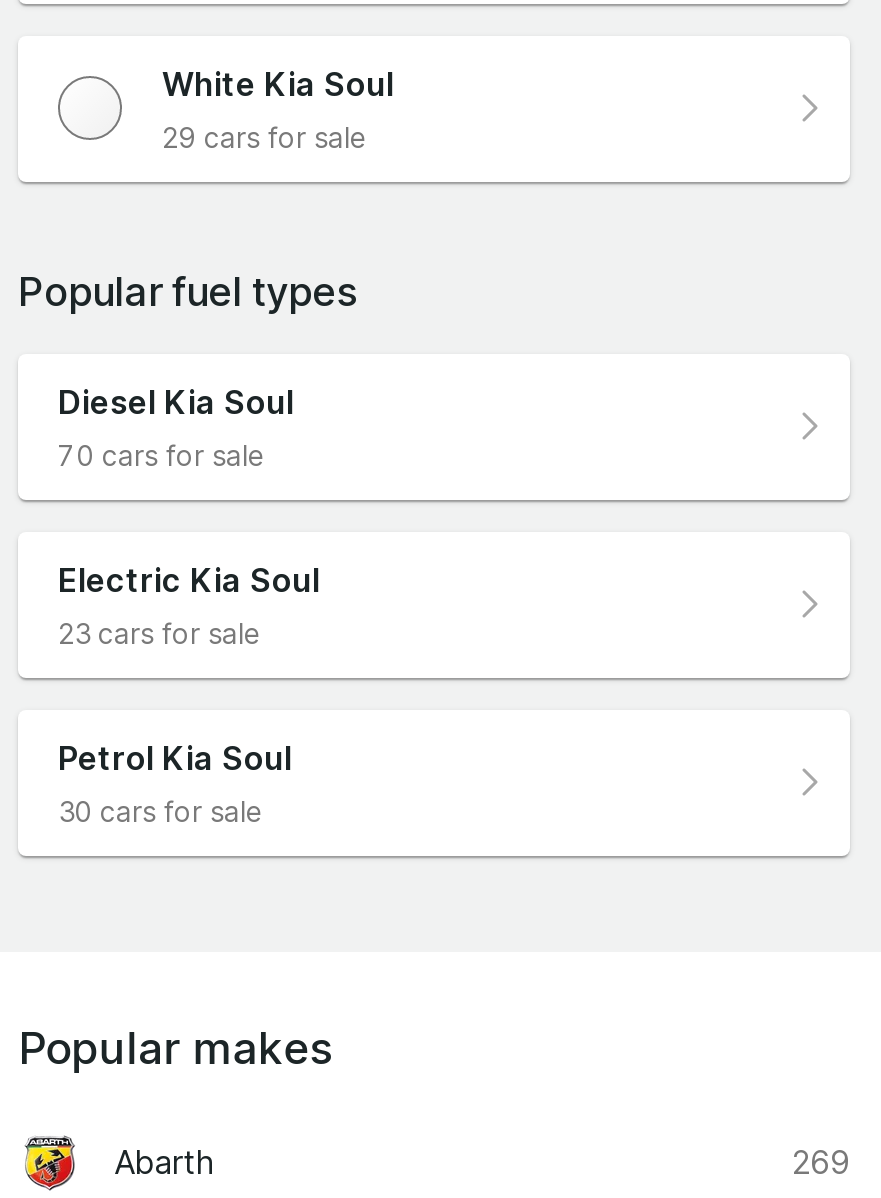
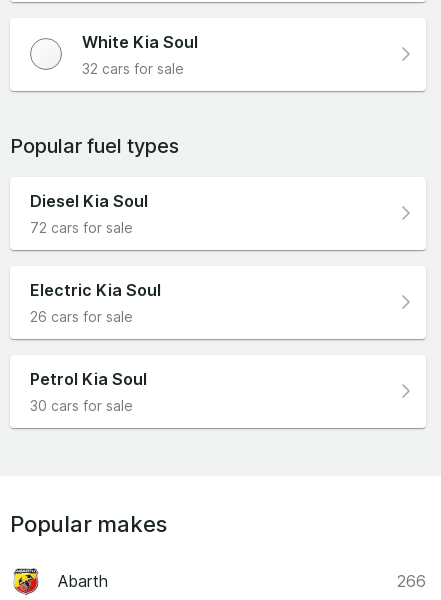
- 29 cars for sale
+ 32 cars for sale

- 70 cars for sale
+ 72 cars for sale

- 23 cars for sale
+ 26 cars for sale

- 269
+ 266
